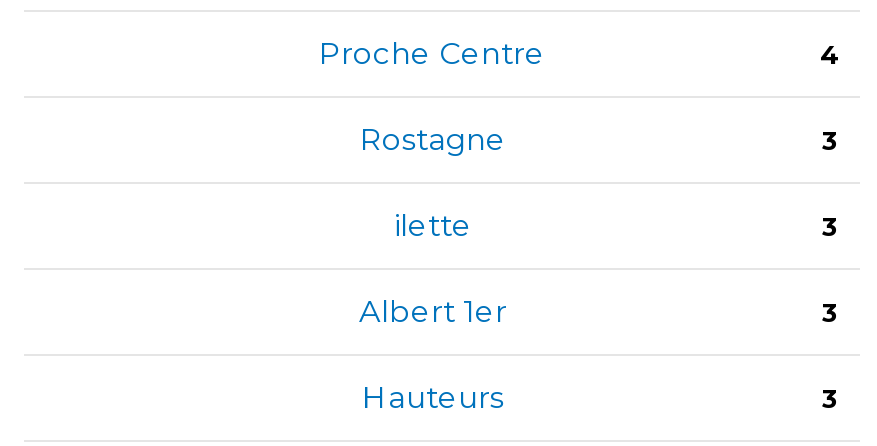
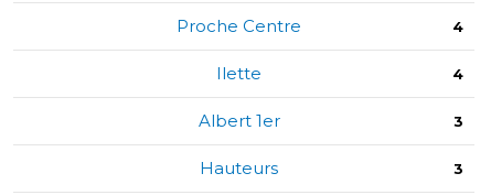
- Rostagne
- 3
- ilette
- 3
+ Ilette
+ 4
